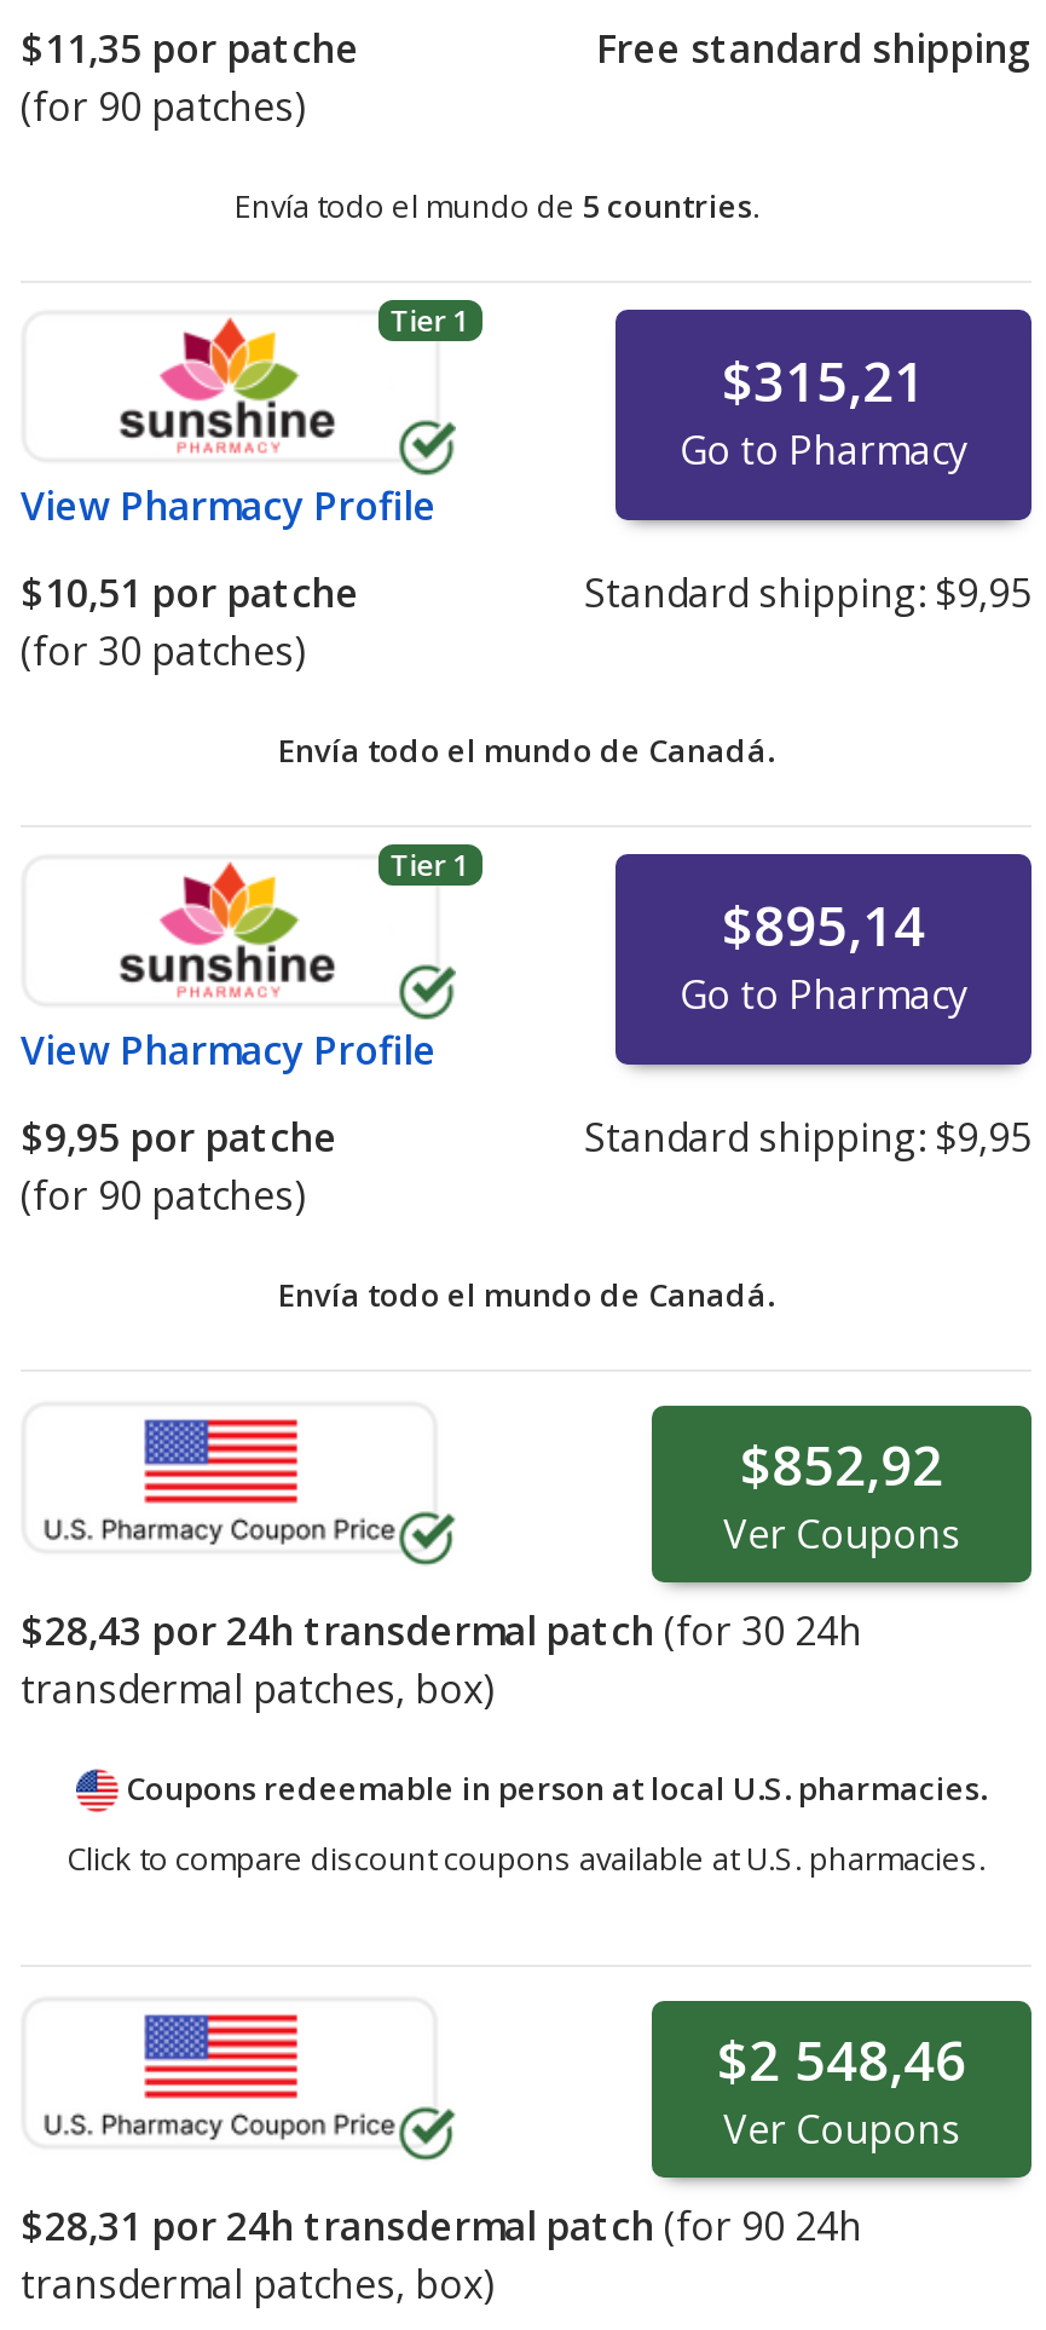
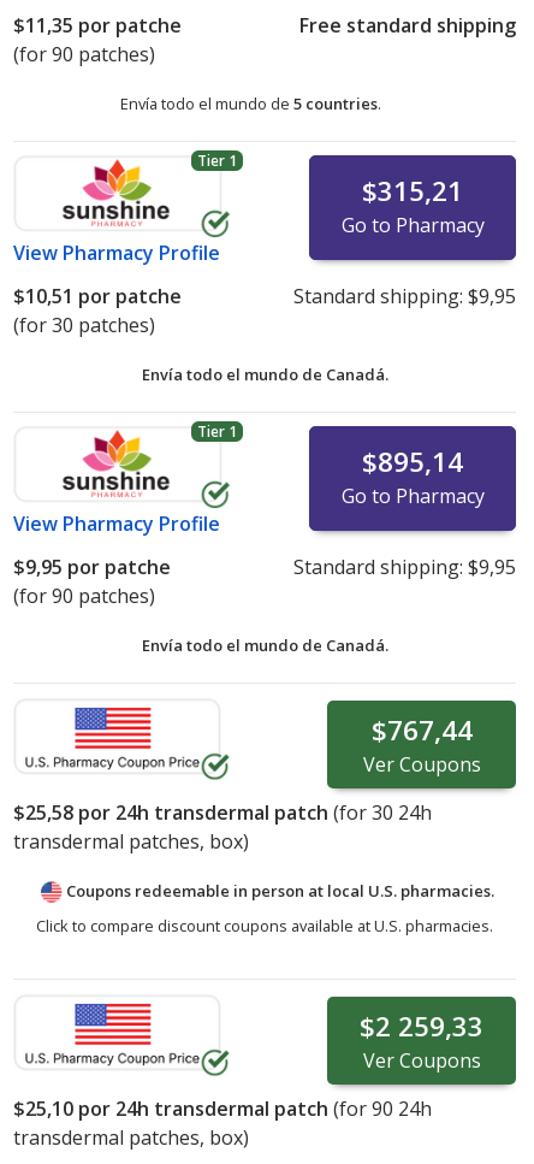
- $852,92
+ $767,44

- $28,43 por 24h transdermal patch (for 30 24h
+ $25,58 por 24h transdermal patch (for 30 24h

- $2 548,46
+ $2 259,33

- $28,31 por 24h transdermal patch (for 90 24h
+ $25,10 por 24h transdermal patch (for 90 24h
